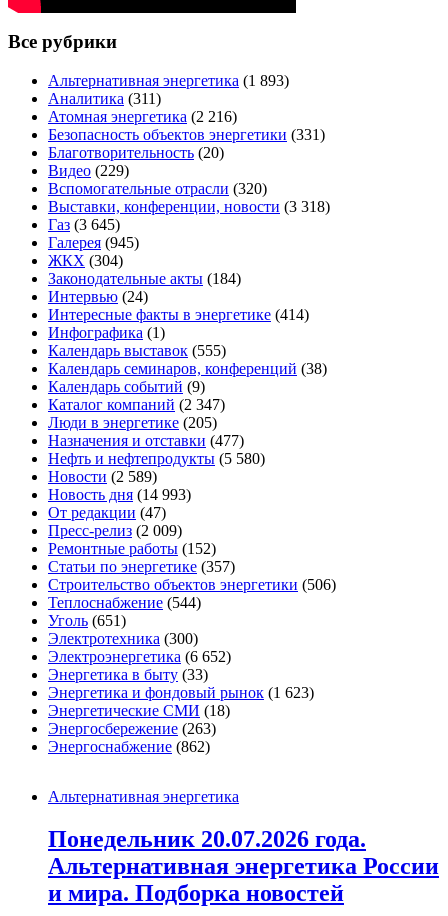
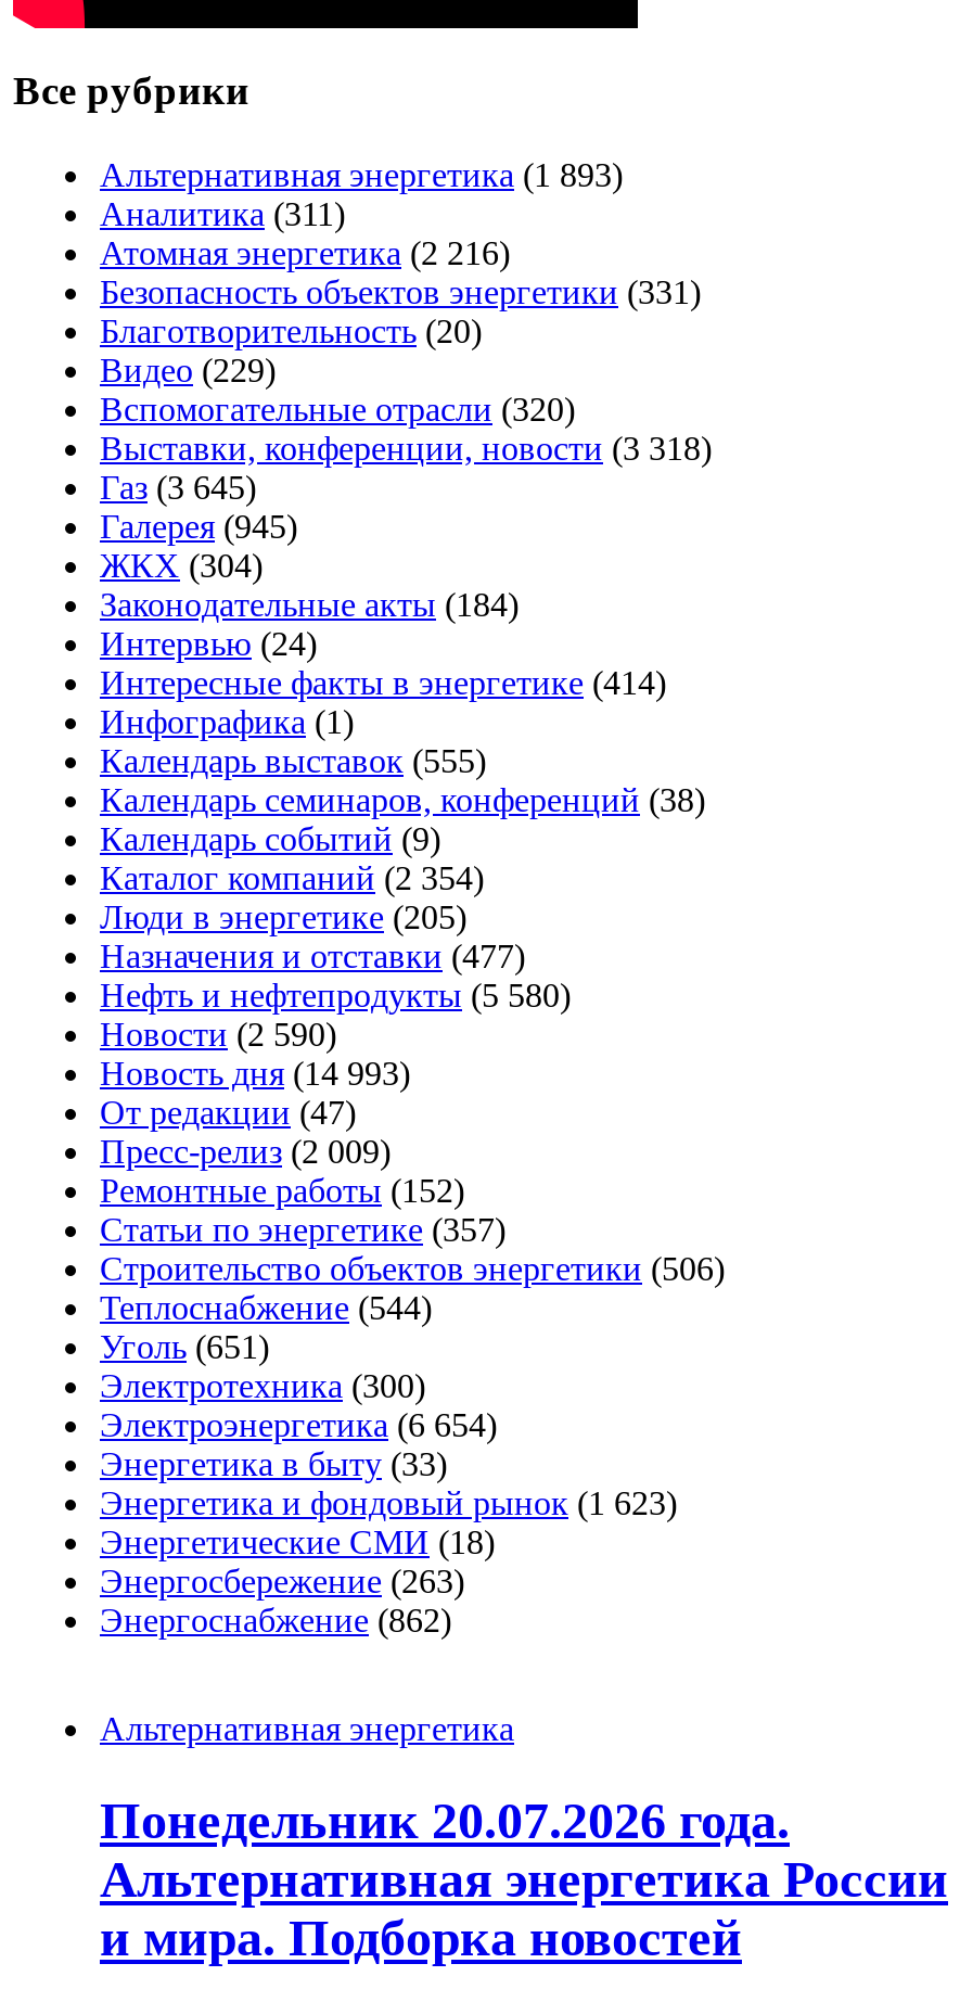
- Каталог компаний (2 347)
+ Каталог компаний (2 354)

- Новости (2 589)
+ Новости (2 590)

- Электроэнергетика (6 652)
+ Электроэнергетика (6 654)
